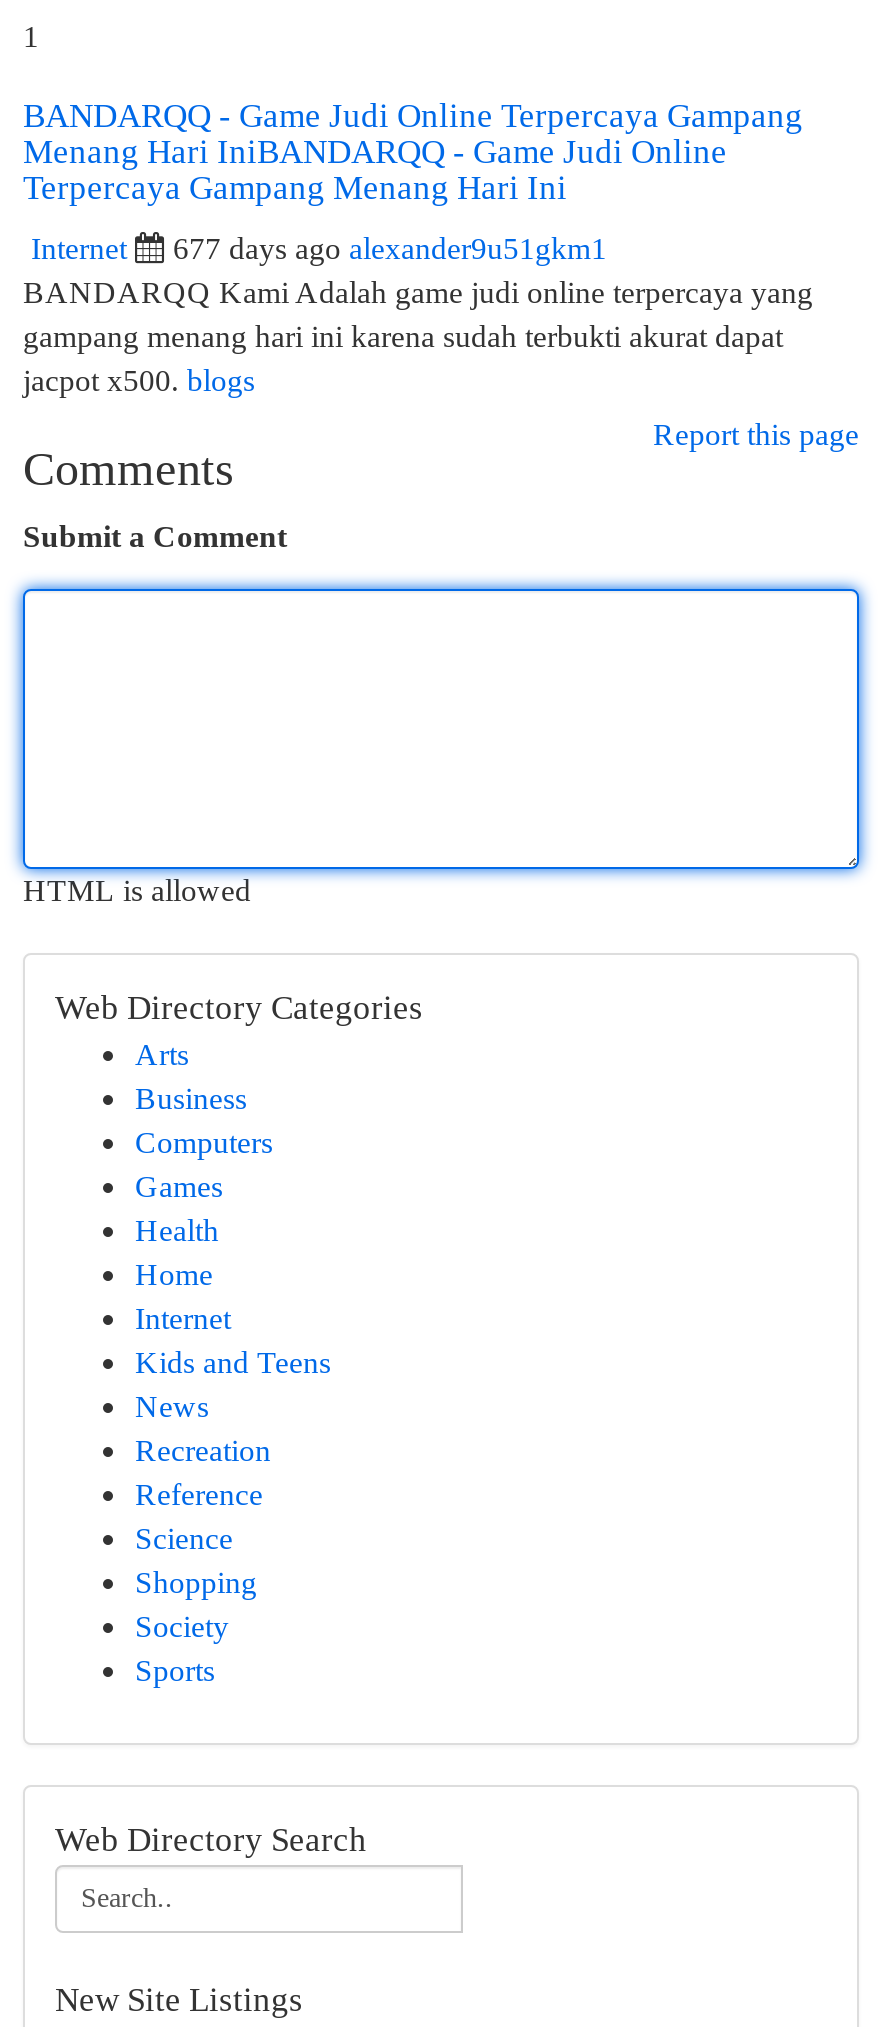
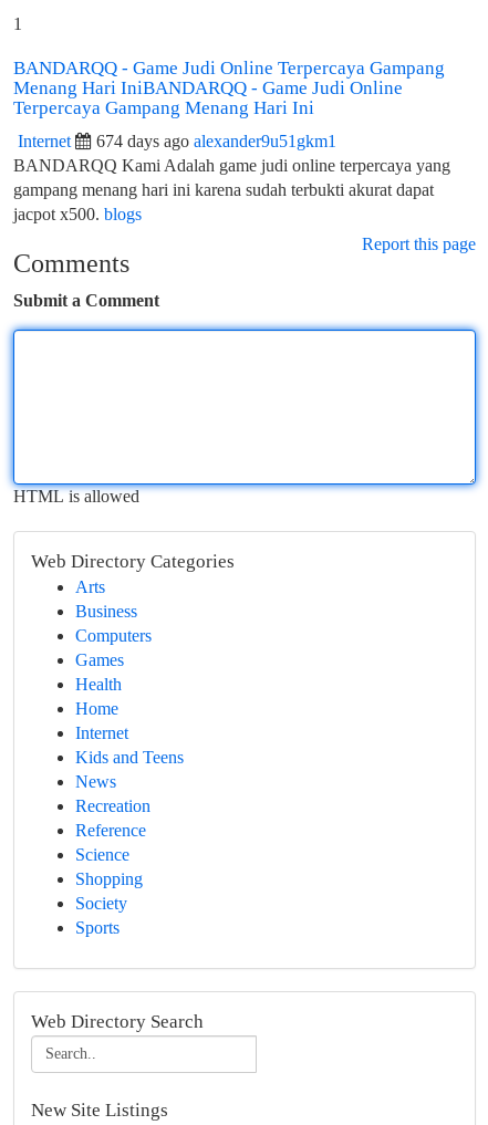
- 677 days ago alexander9u51gkm1
+ 674 days ago alexander9u51gkm1
